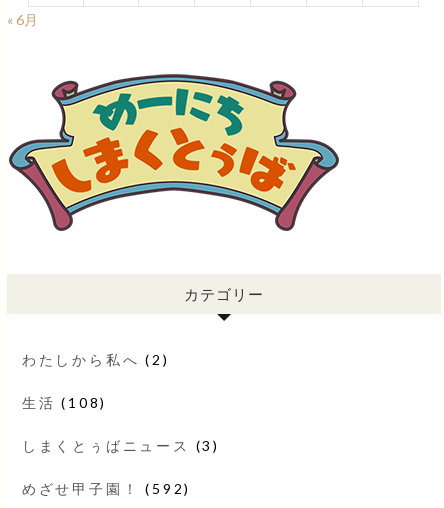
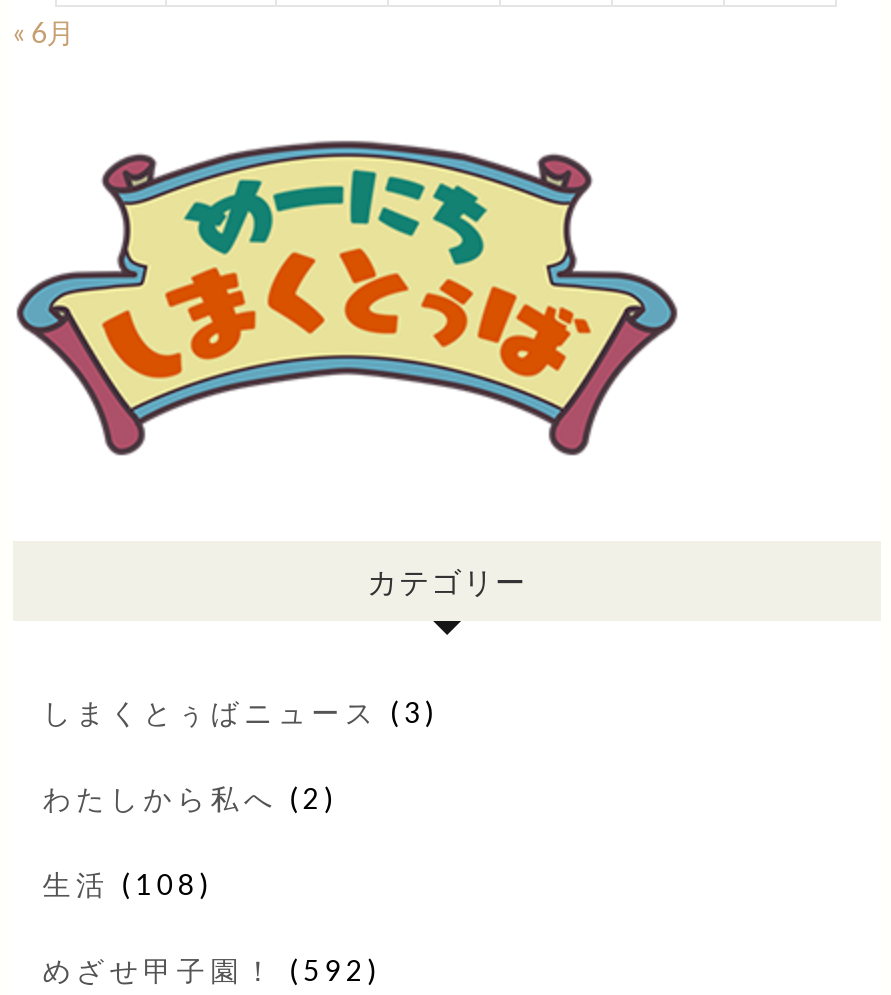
moved down: わたしから私へ(2) | 生活(108)

moved up: しまくとぅばニュース(3)
